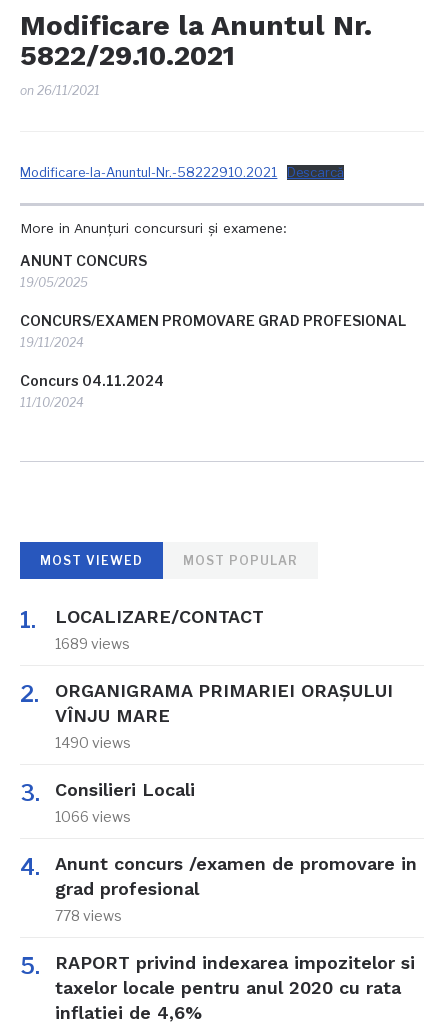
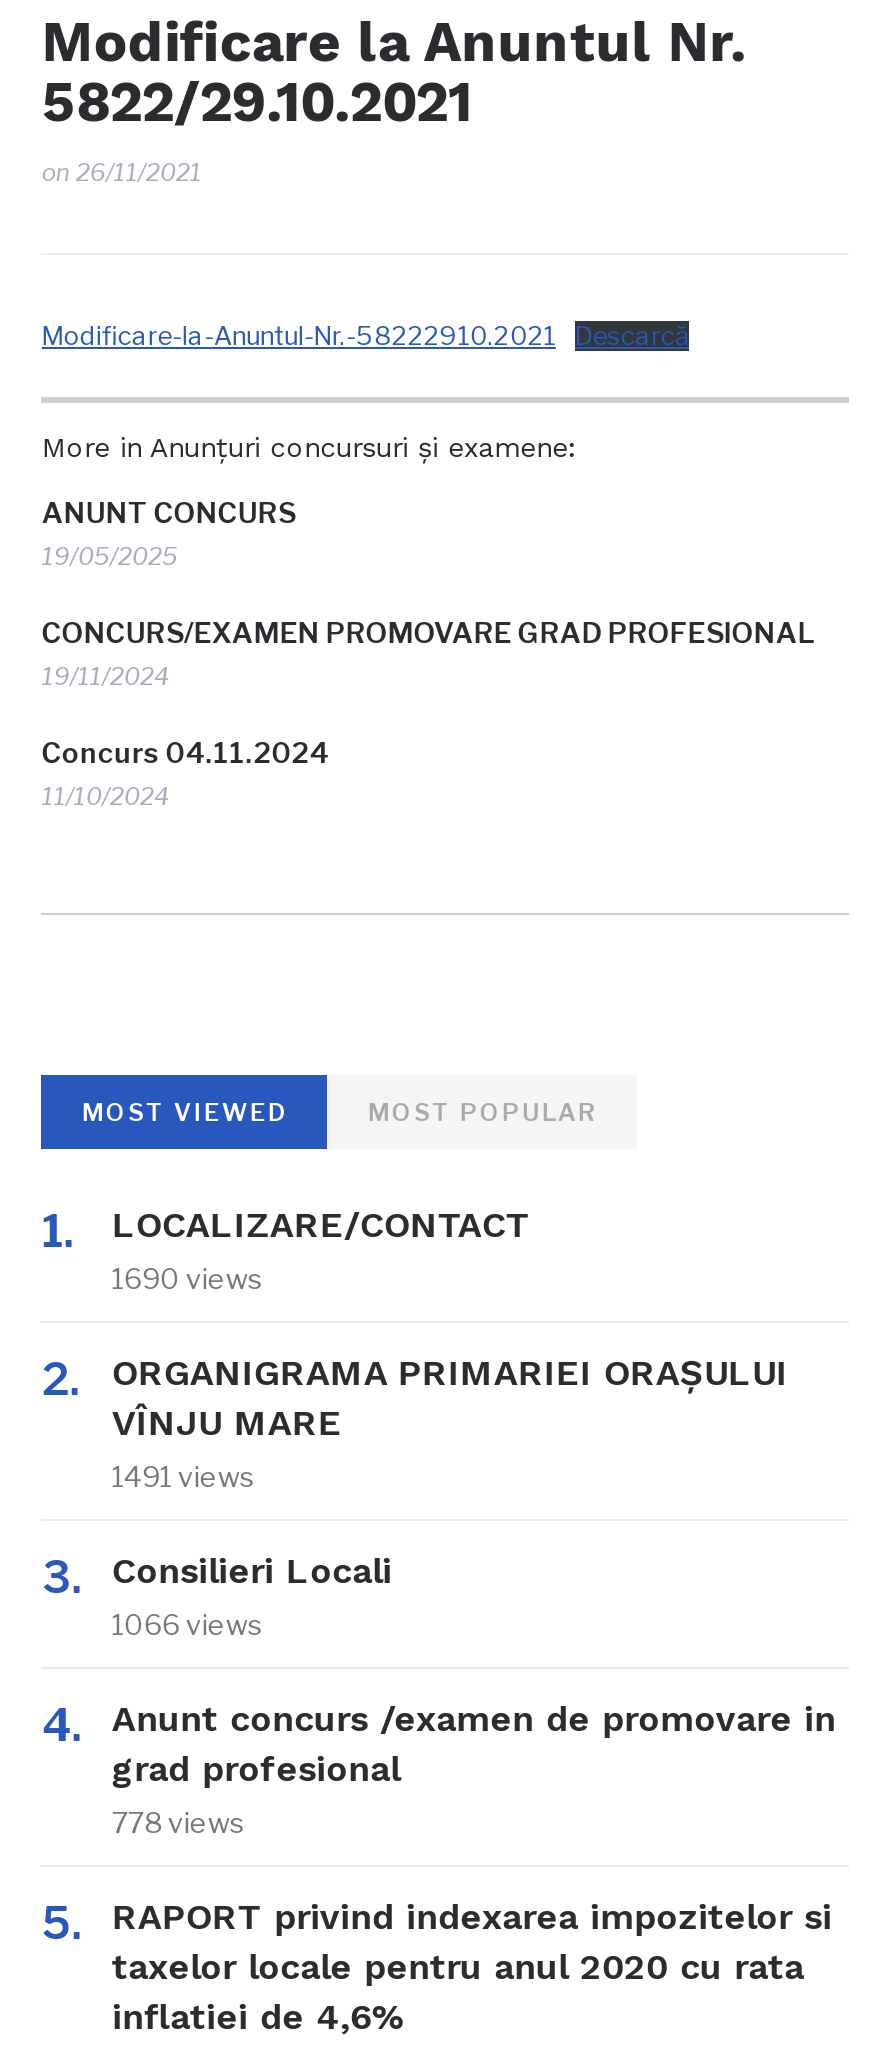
- 1689 views
+ 1690 views

- 1490 views
+ 1491 views
